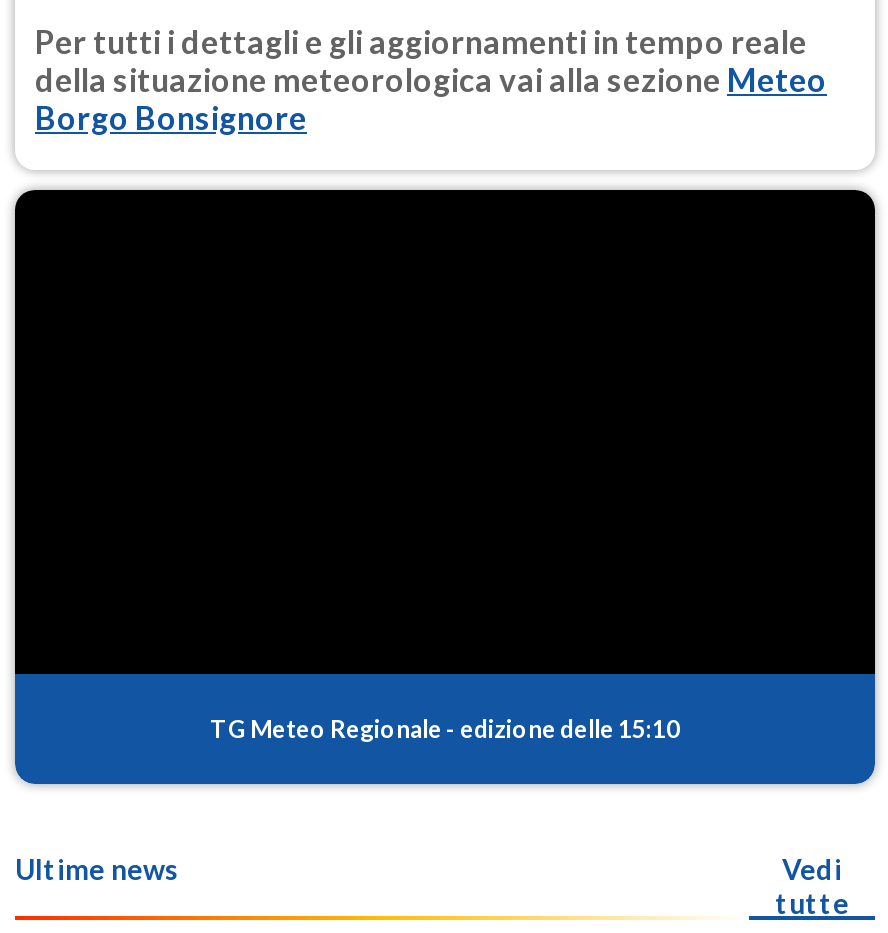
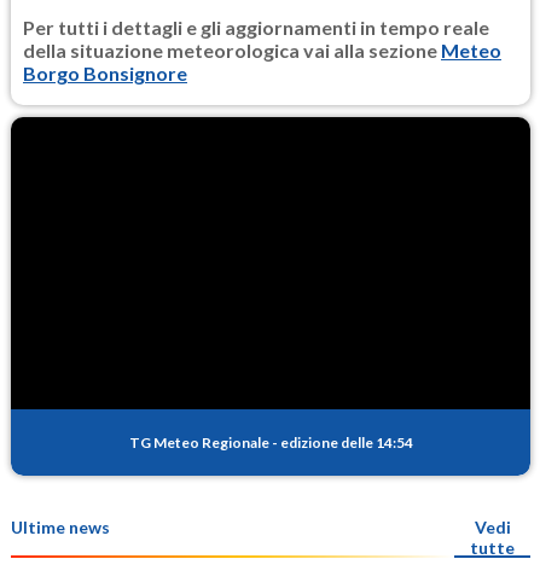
- TG Meteo Regionale - edizione delle 15:10
+ TG Meteo Regionale - edizione delle 14:54
